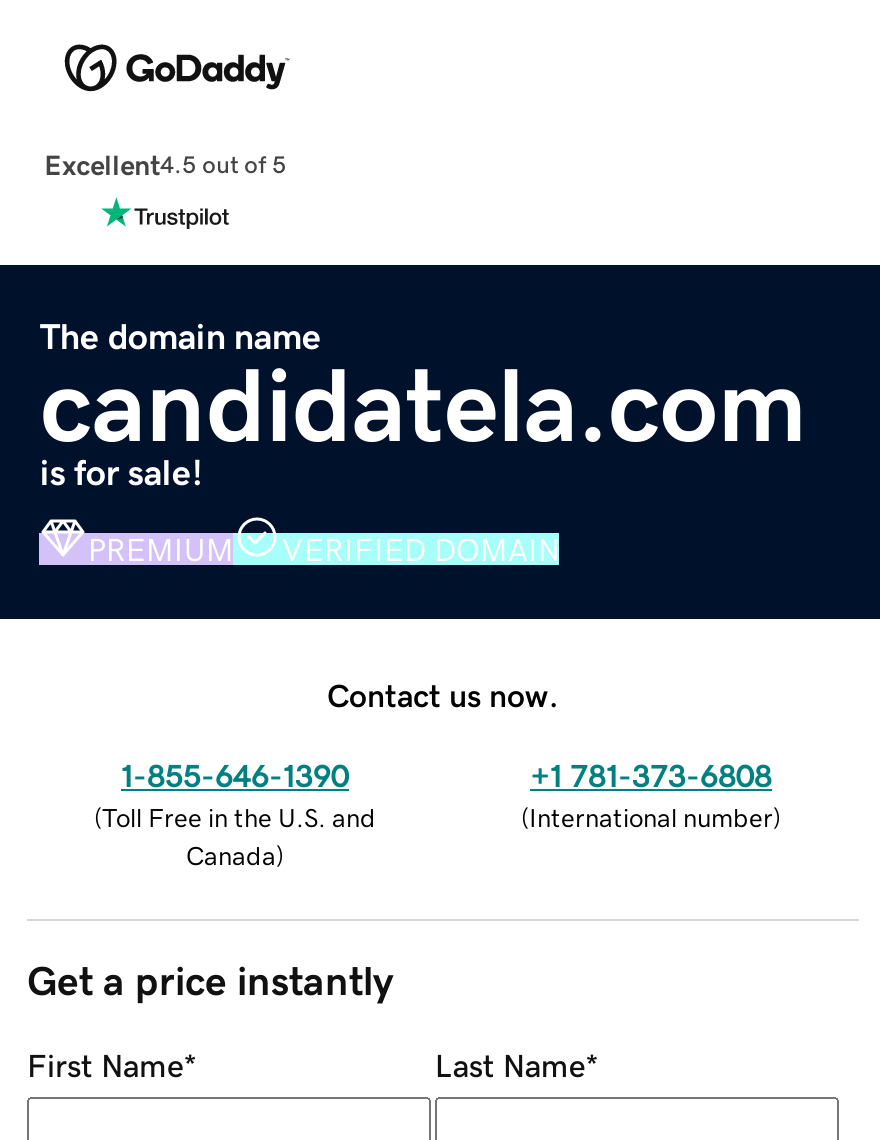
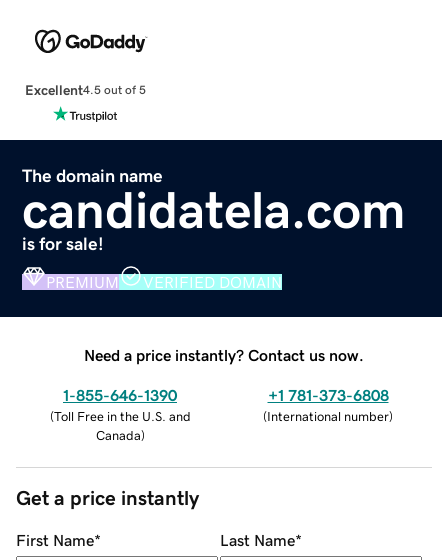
- Contact us now.
+ Need a price instantly? Contact us now.
